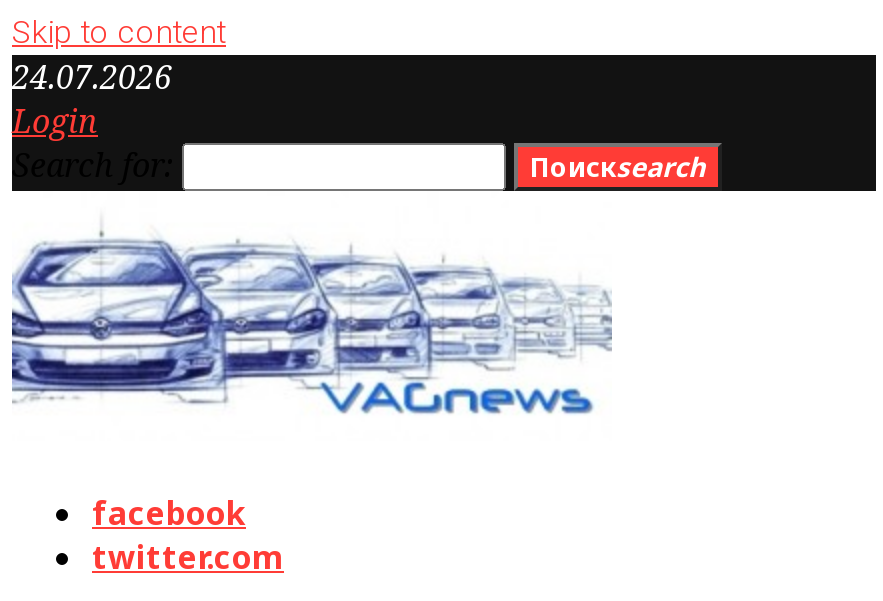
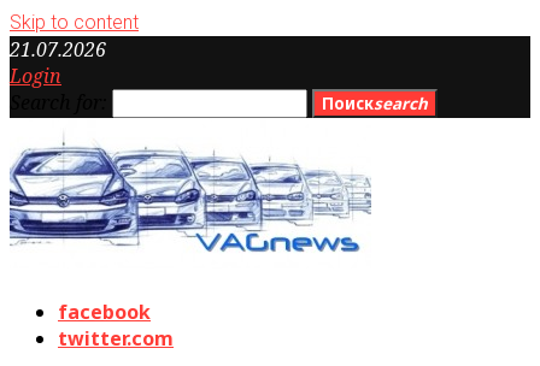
- 24.07.2026
+ 21.07.2026
